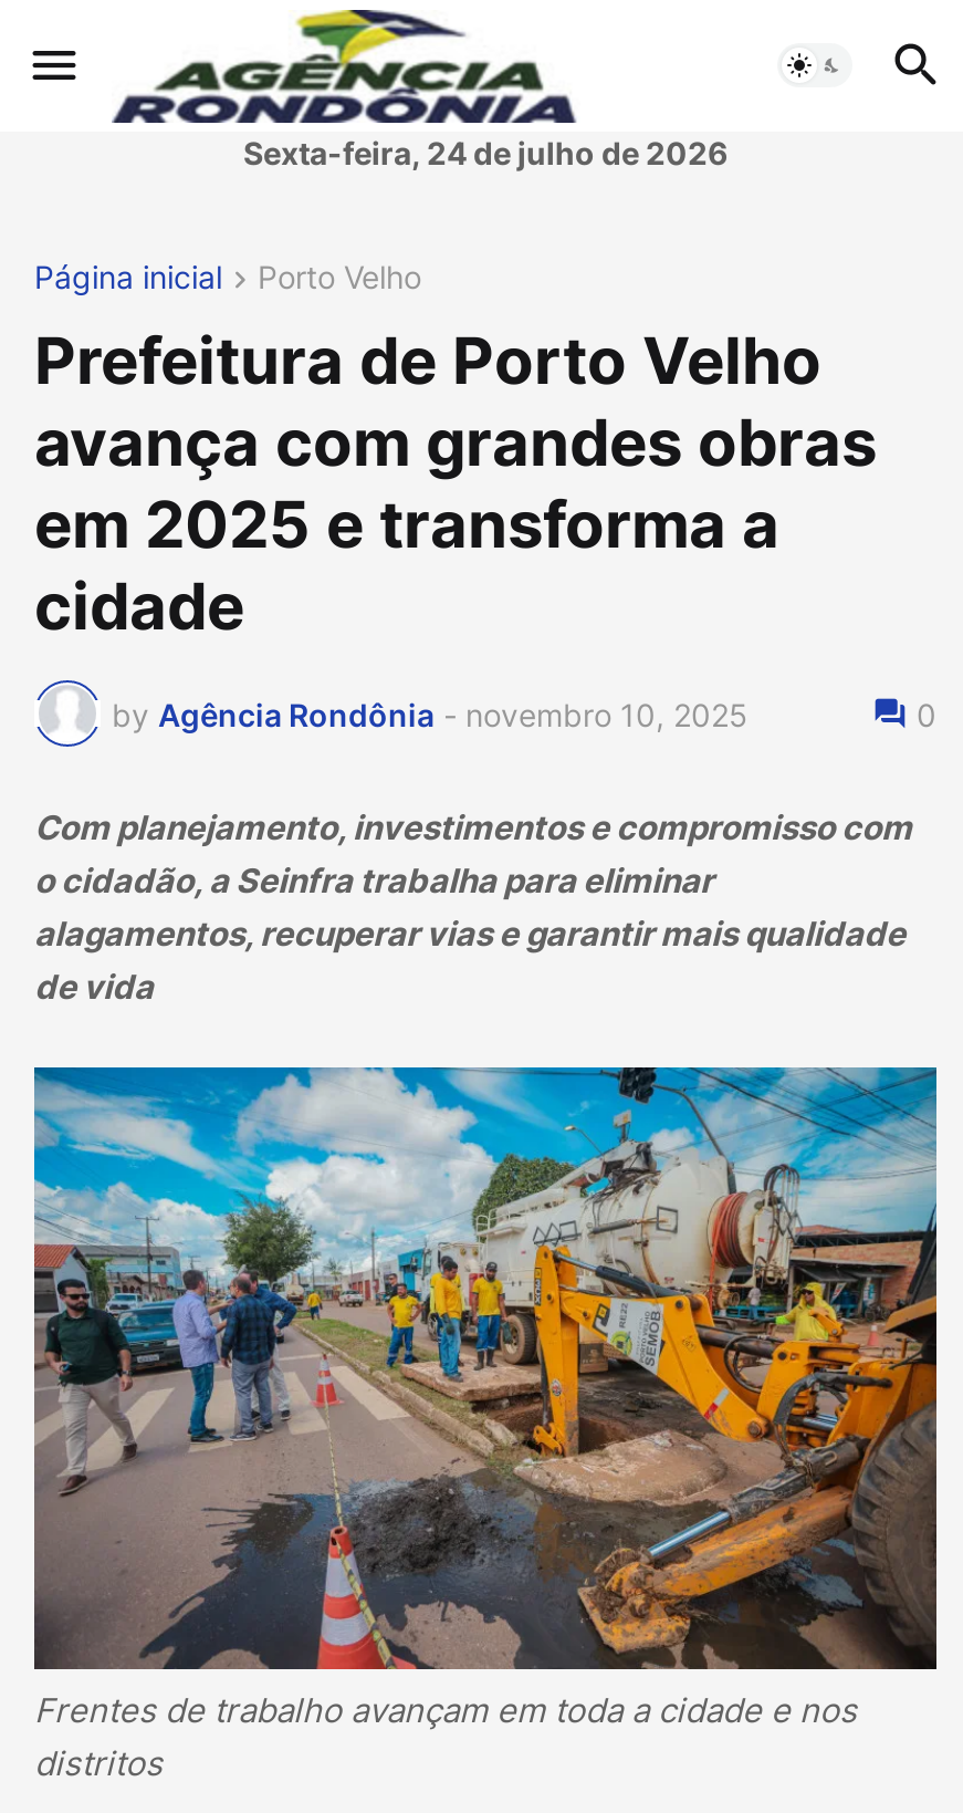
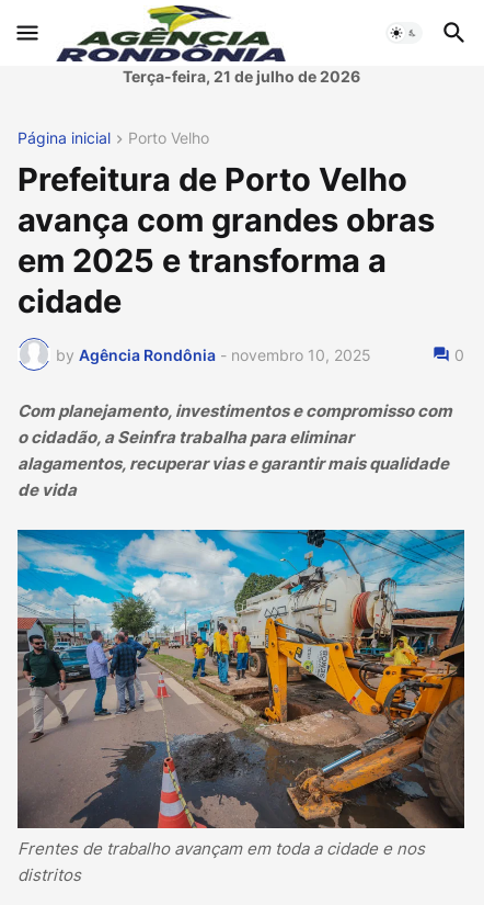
- Sexta-feira, 24 de julho de 2026
+ Terça-feira, 21 de julho de 2026
